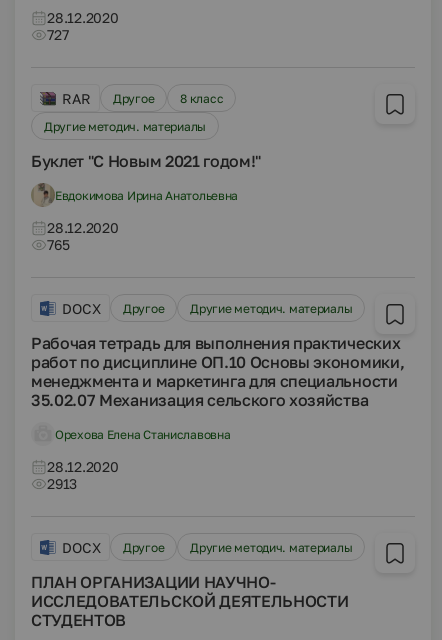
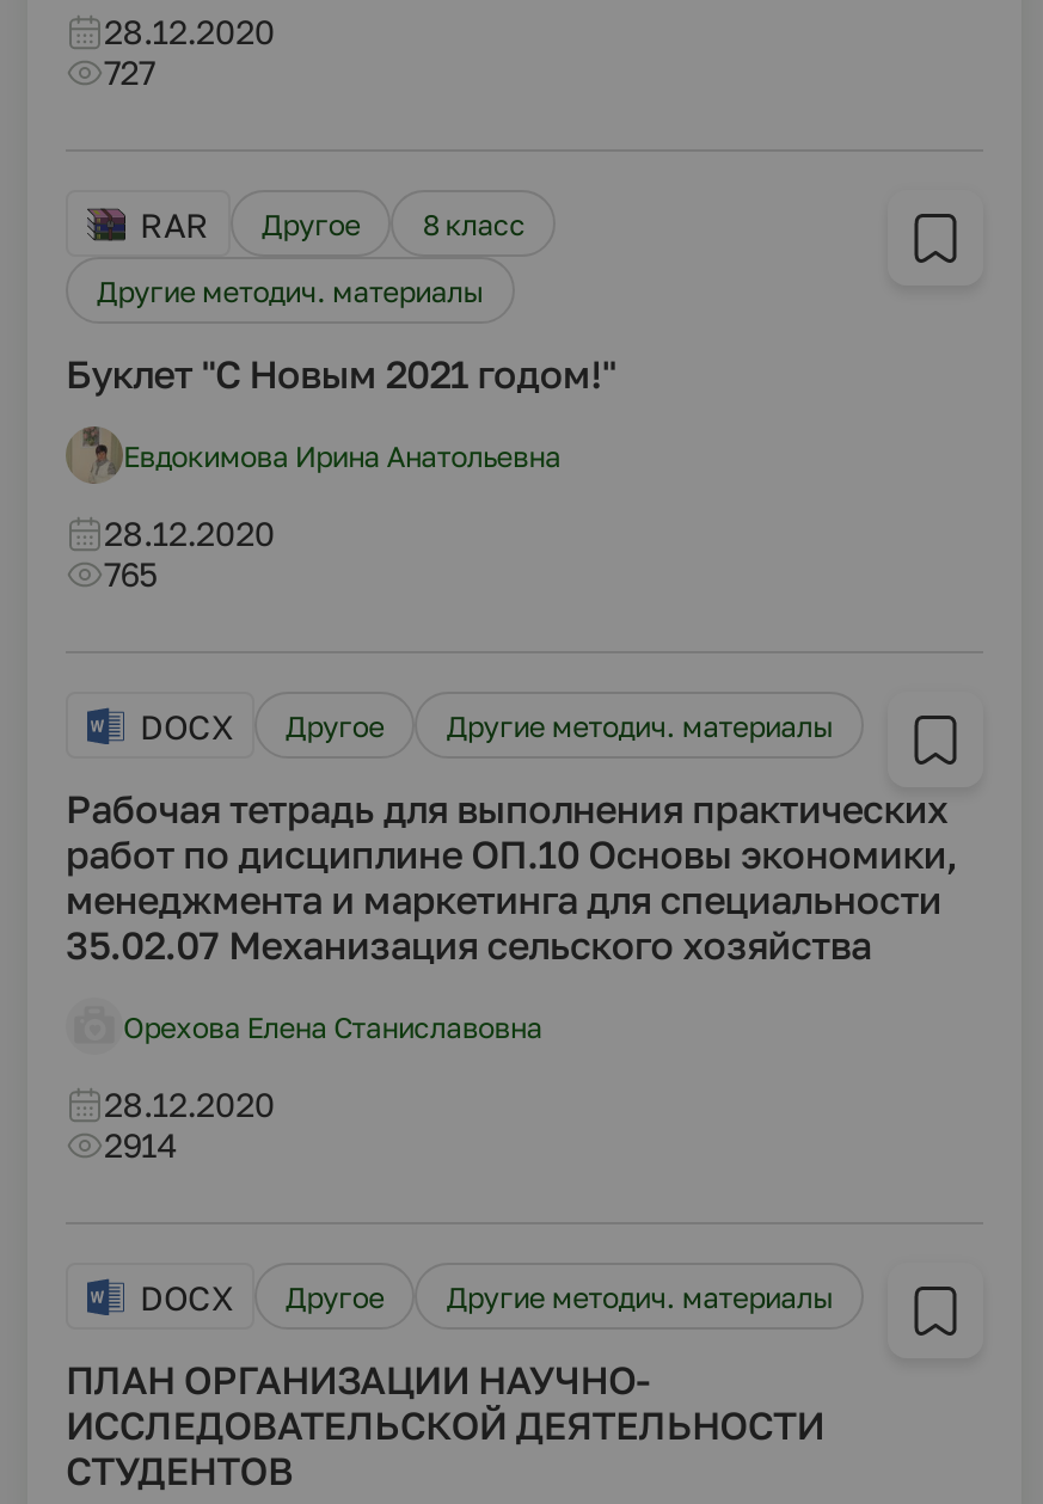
- 2913
+ 2914
